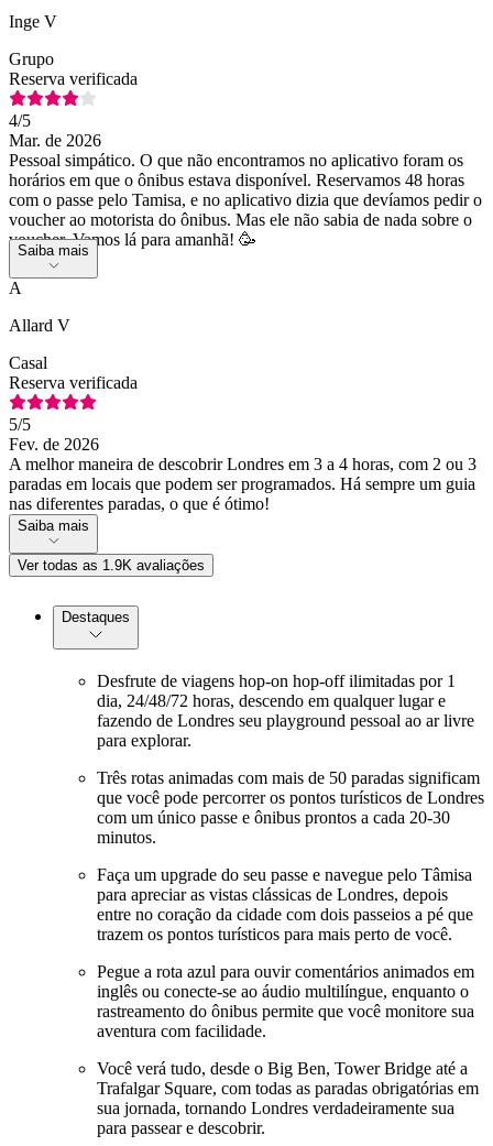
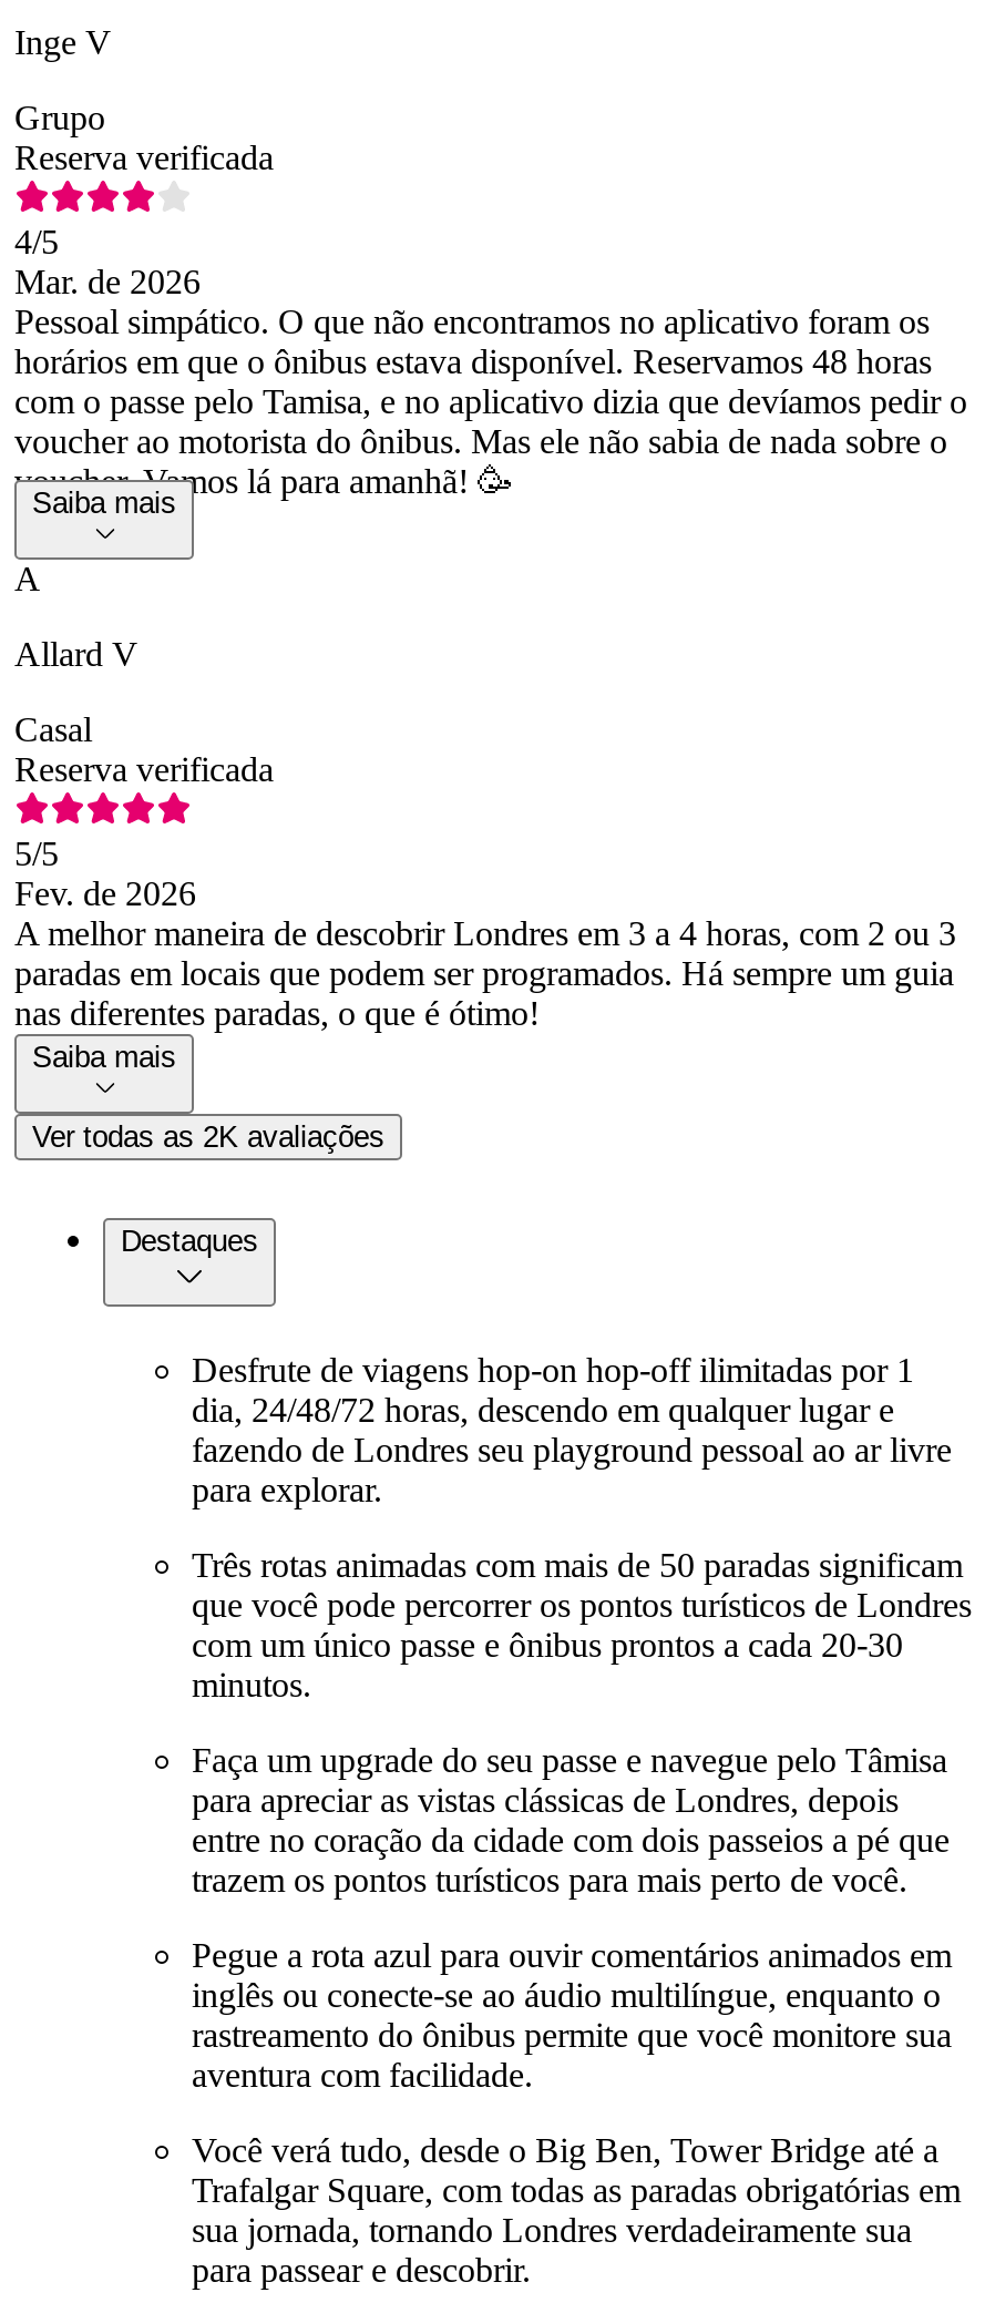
- Ver todas as 1.9K avaliações
+ Ver todas as 2K avaliações
